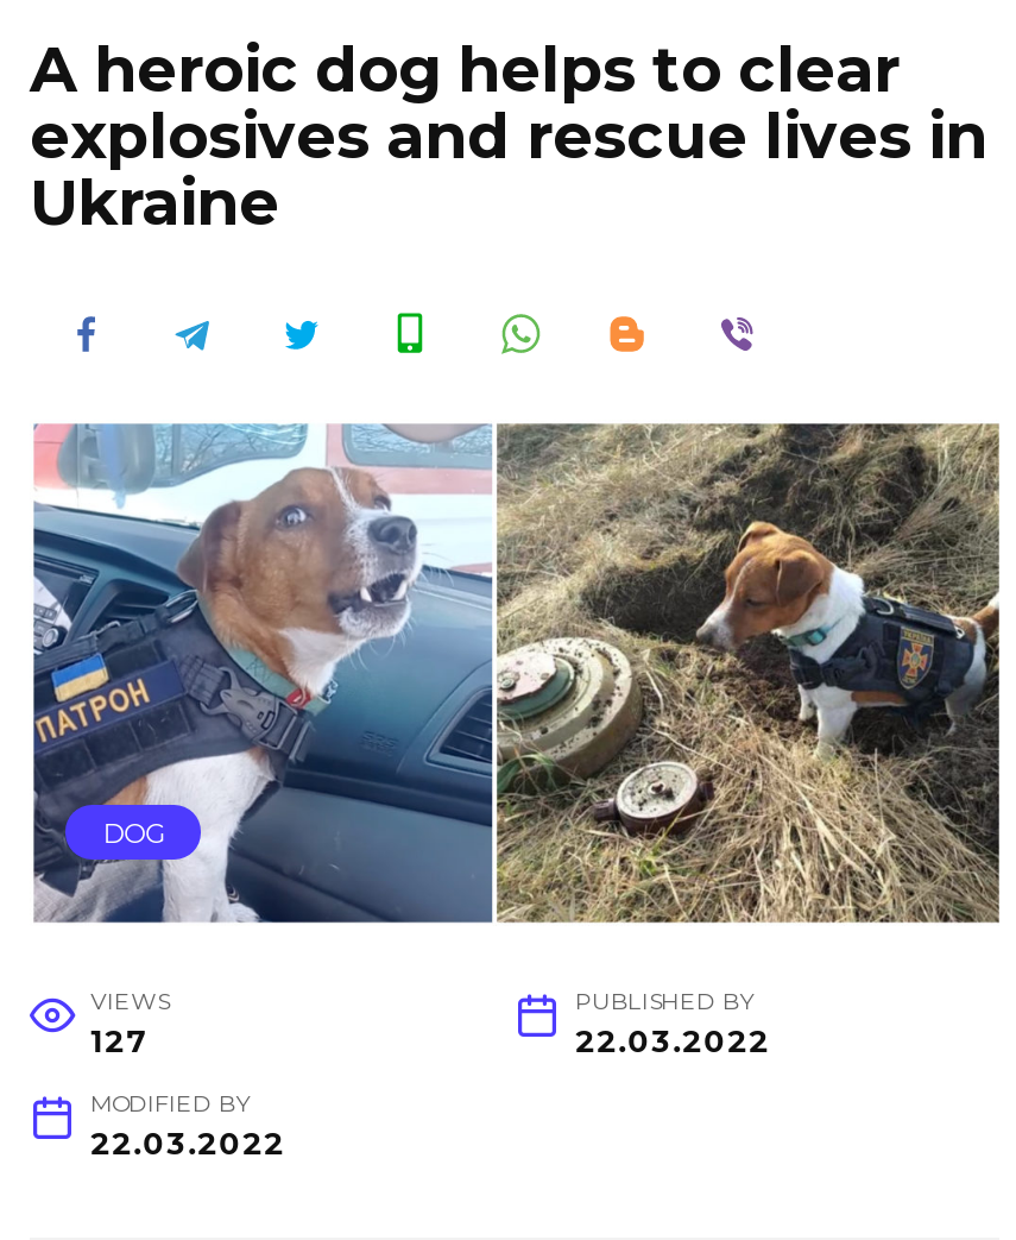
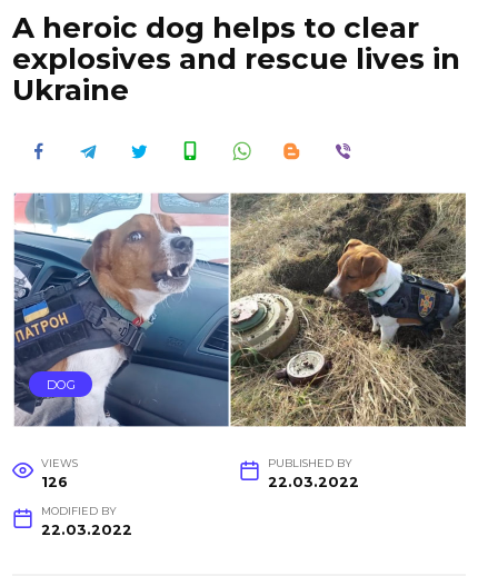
- 127
+ 126
